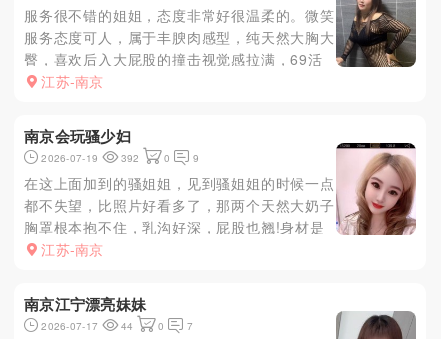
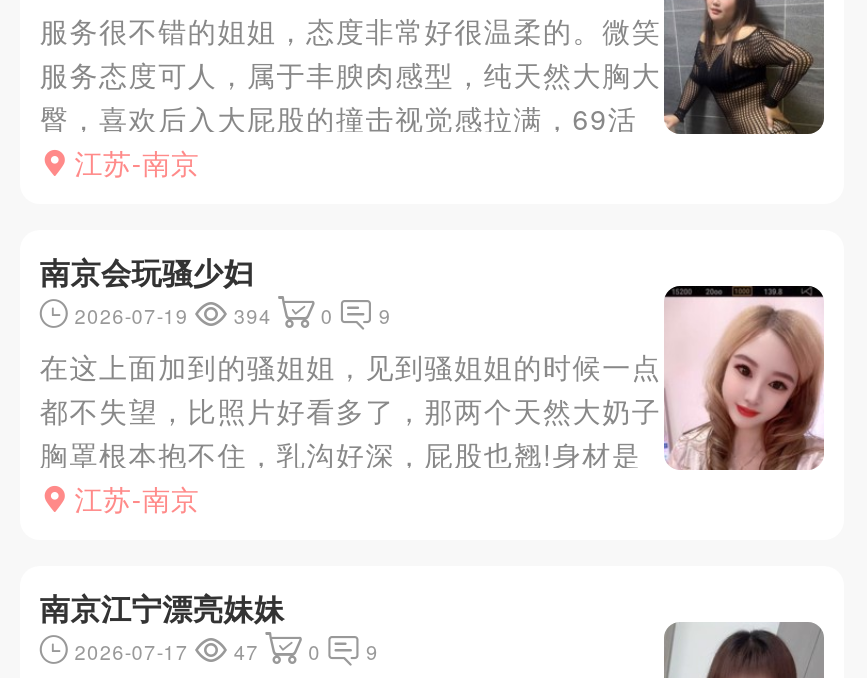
- 2026-07-19 392 0 9
+ 2026-07-19 394 0 9

- 44
+ 47

- 7
+ 9
